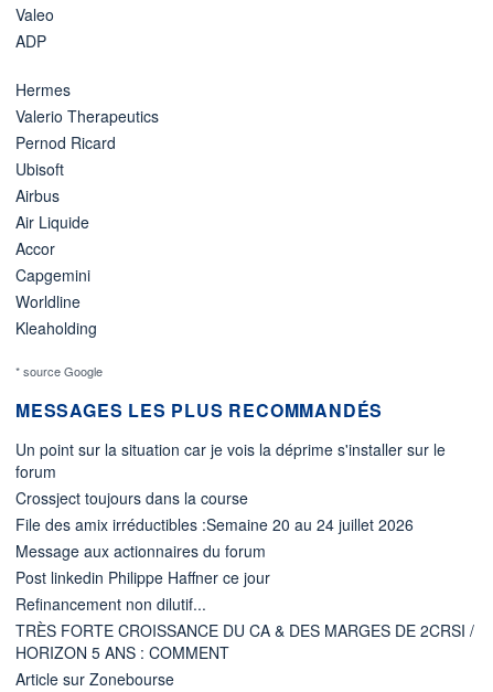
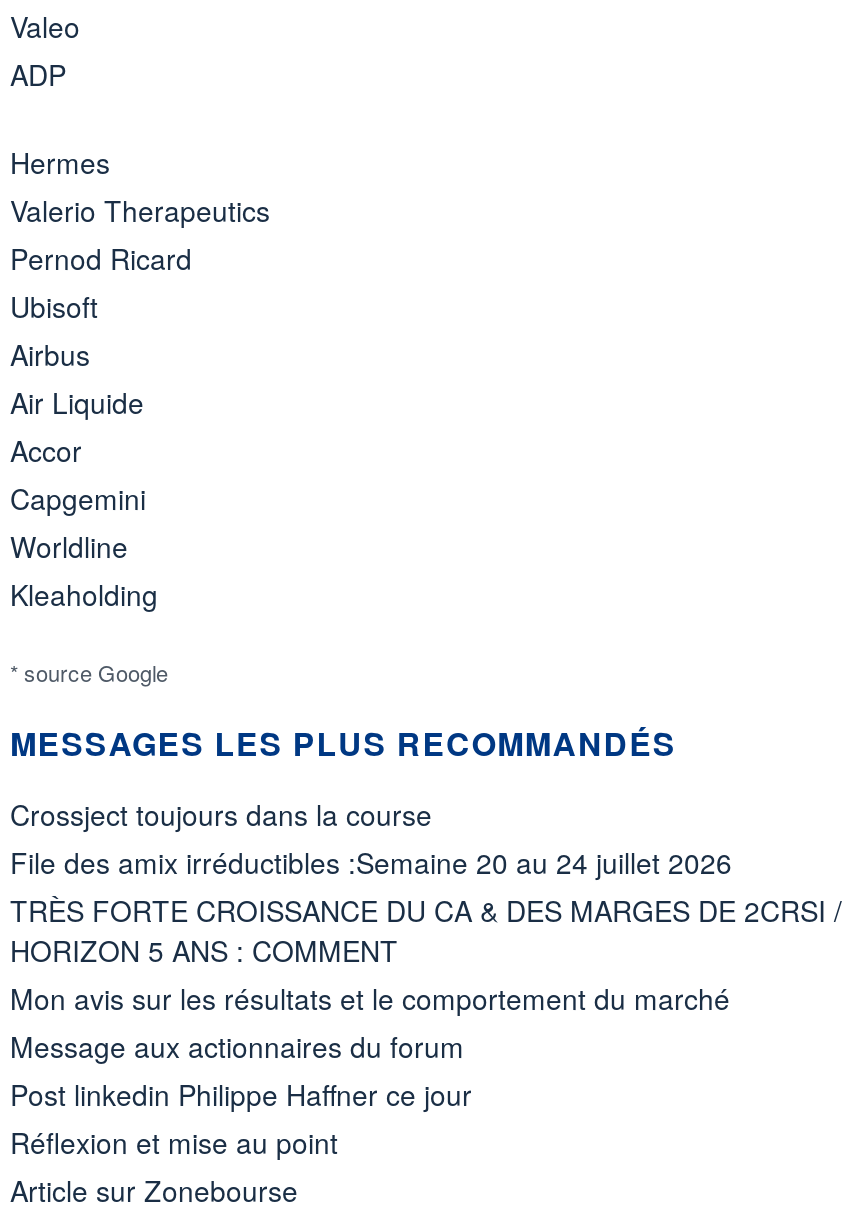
- Un point sur la situation car je vois la déprime s'installer sur le
- forum

moved up: Crossject toujours dans la course | File des amix irréductibles :Semaine 20 au 24 juillet 2026

+ Mon avis sur les résultats et le comportement du marché

moved down: Message aux actionnaires du forum | Post linkedin Philippe Haffner ce jour

- Refinancement non dilutif...
+ Réflexion et mise au point

moved up: TRÈS FORTE CROISSANCE DU CA & DES MARGES DE 2CRSI / | HORIZON 5 ANS : COMMENT
